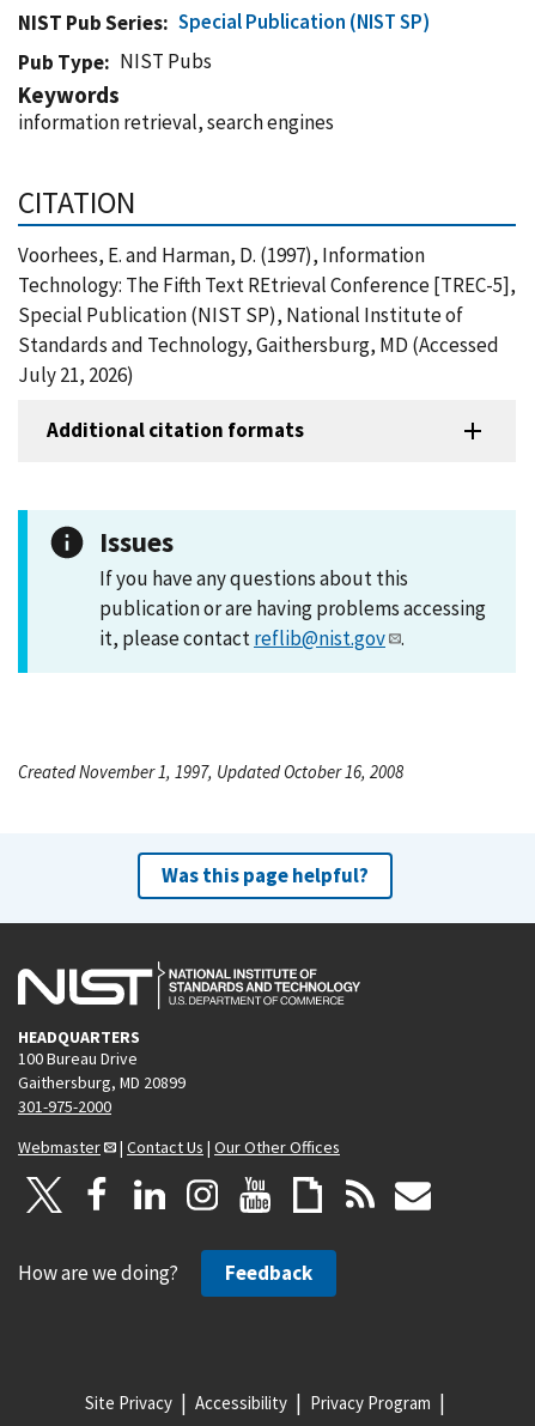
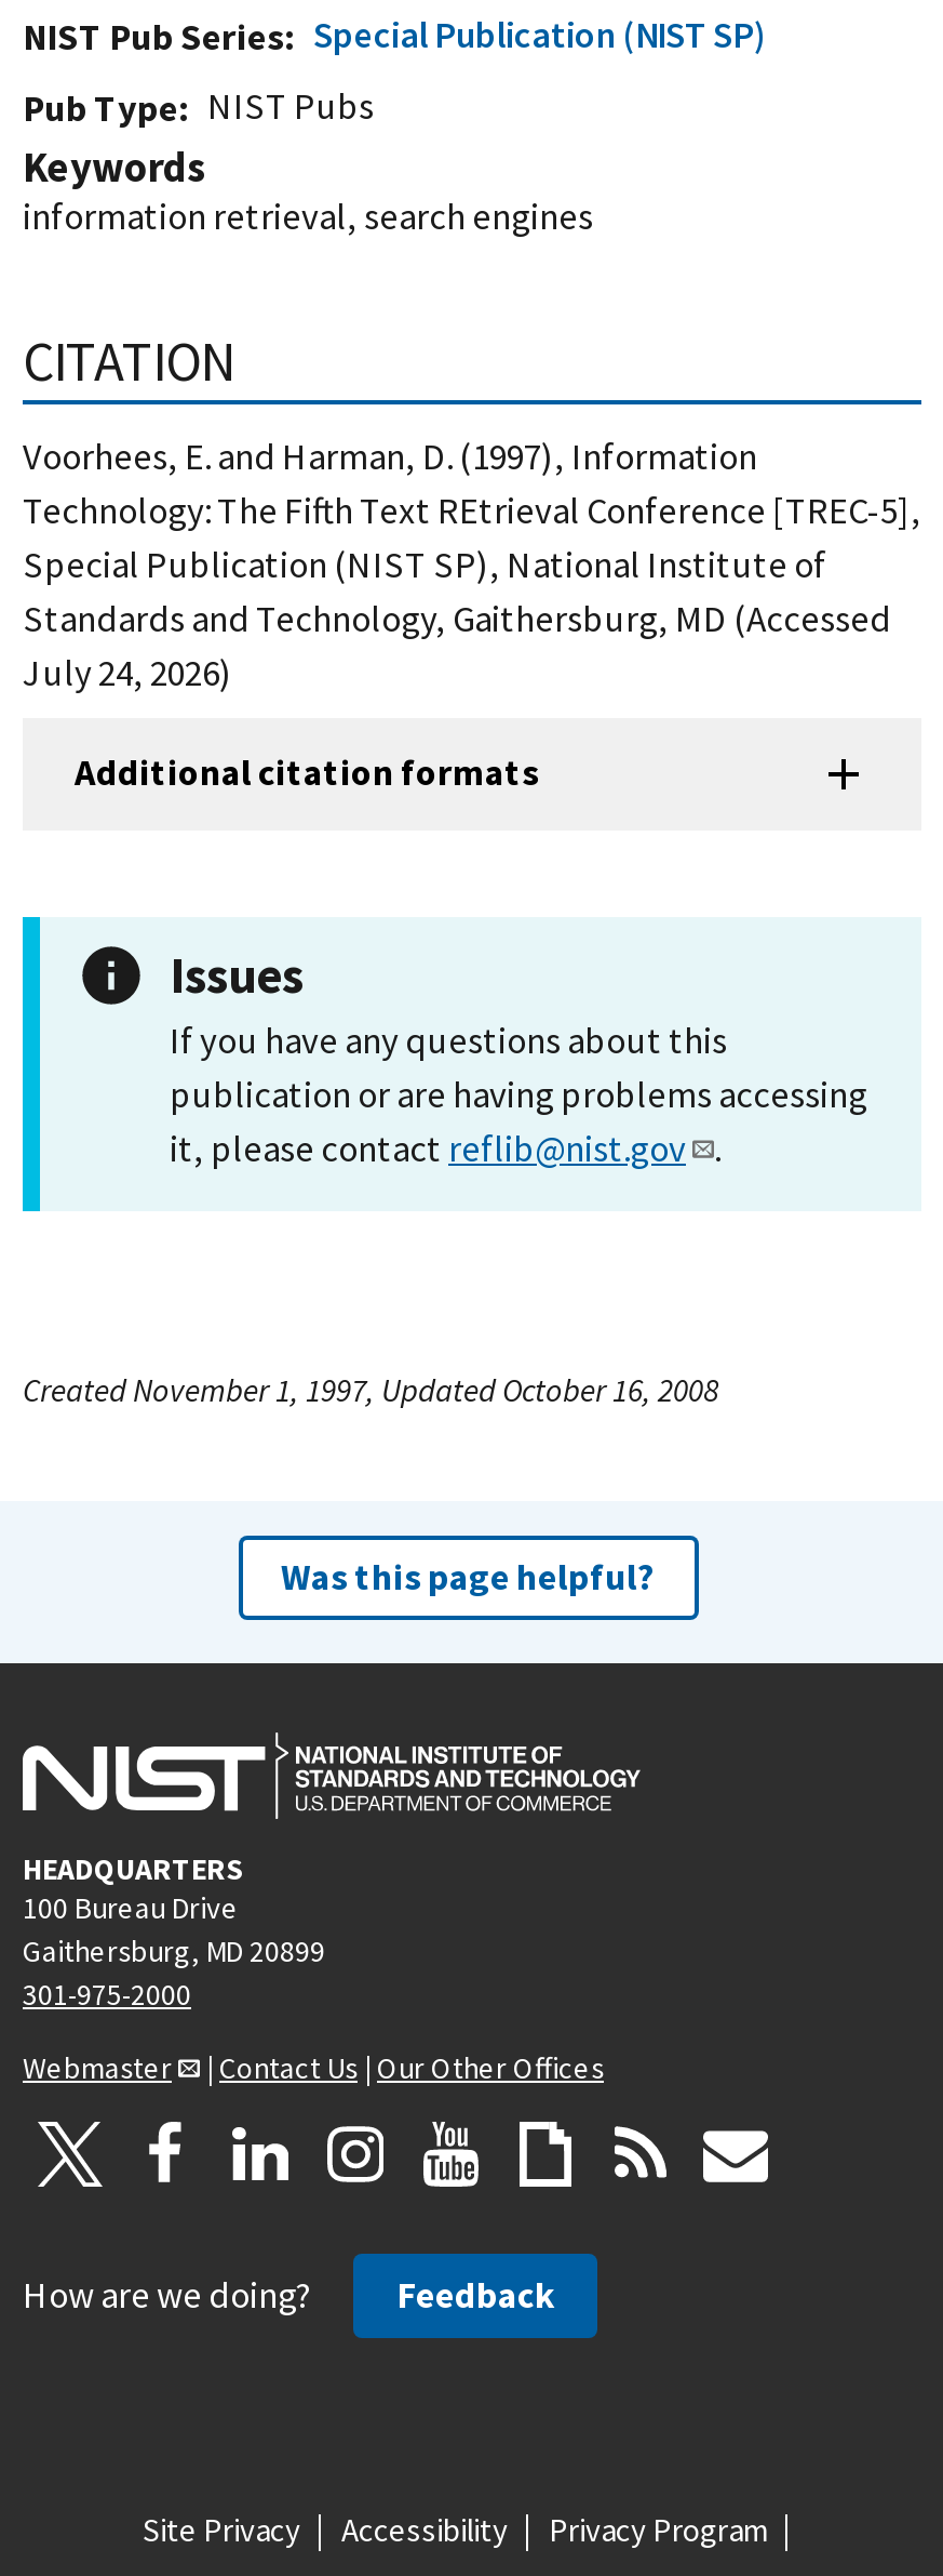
- July 21, 2026)
+ July 24, 2026)
